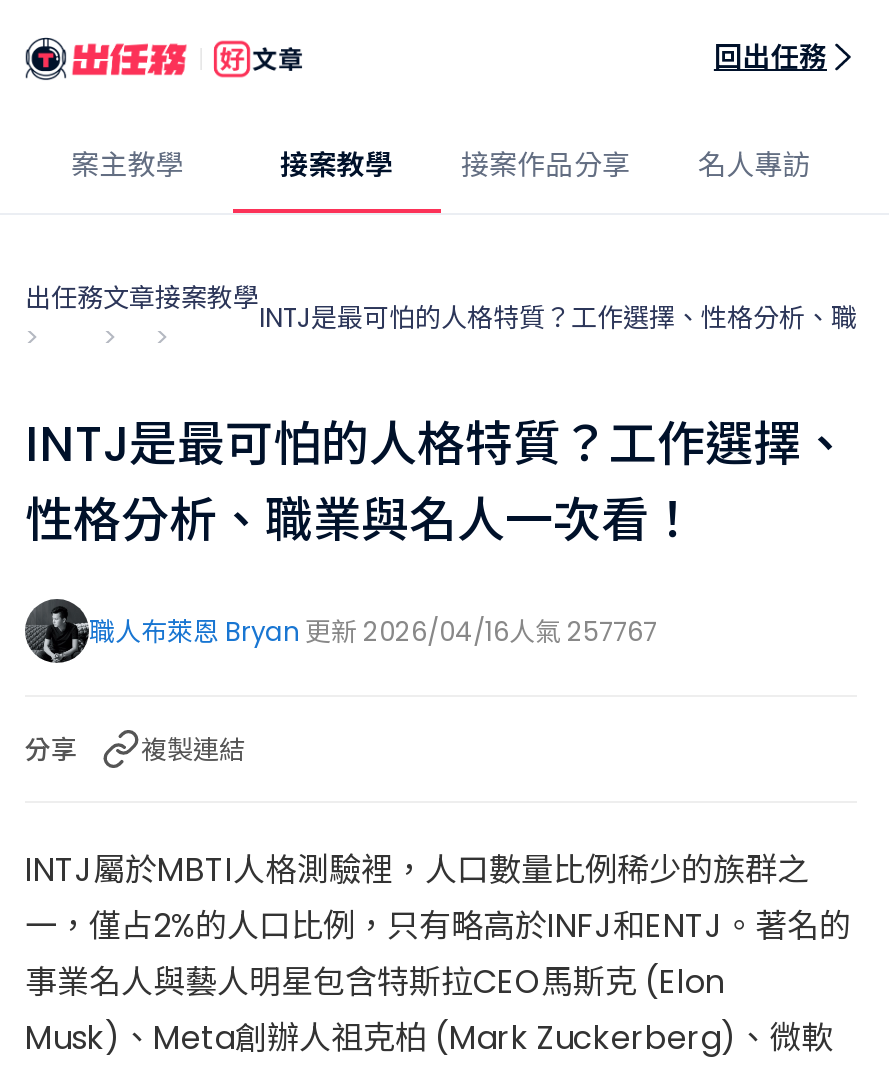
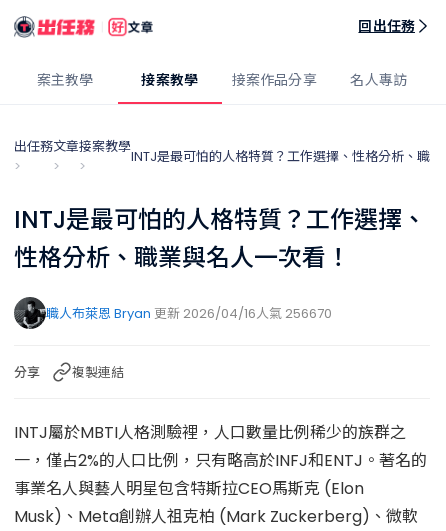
- 職人布萊恩 Bryan 更新 2026/04/16人氣 257767
+ 職人布萊恩 Bryan 更新 2026/04/16人氣 256670
